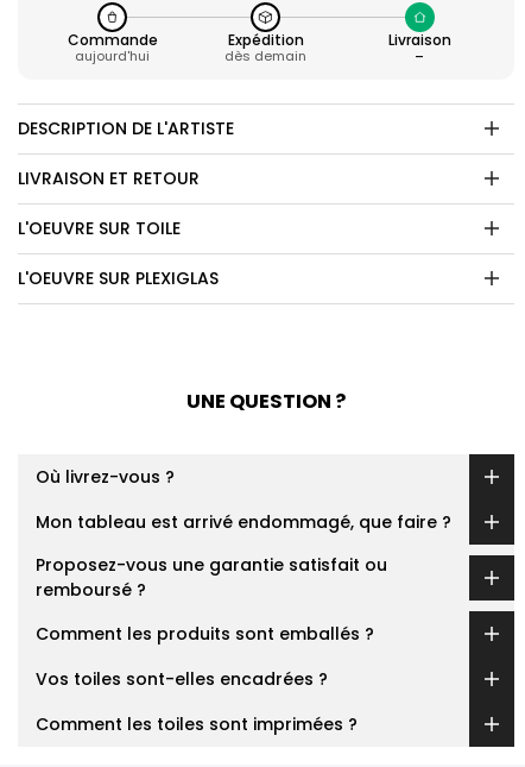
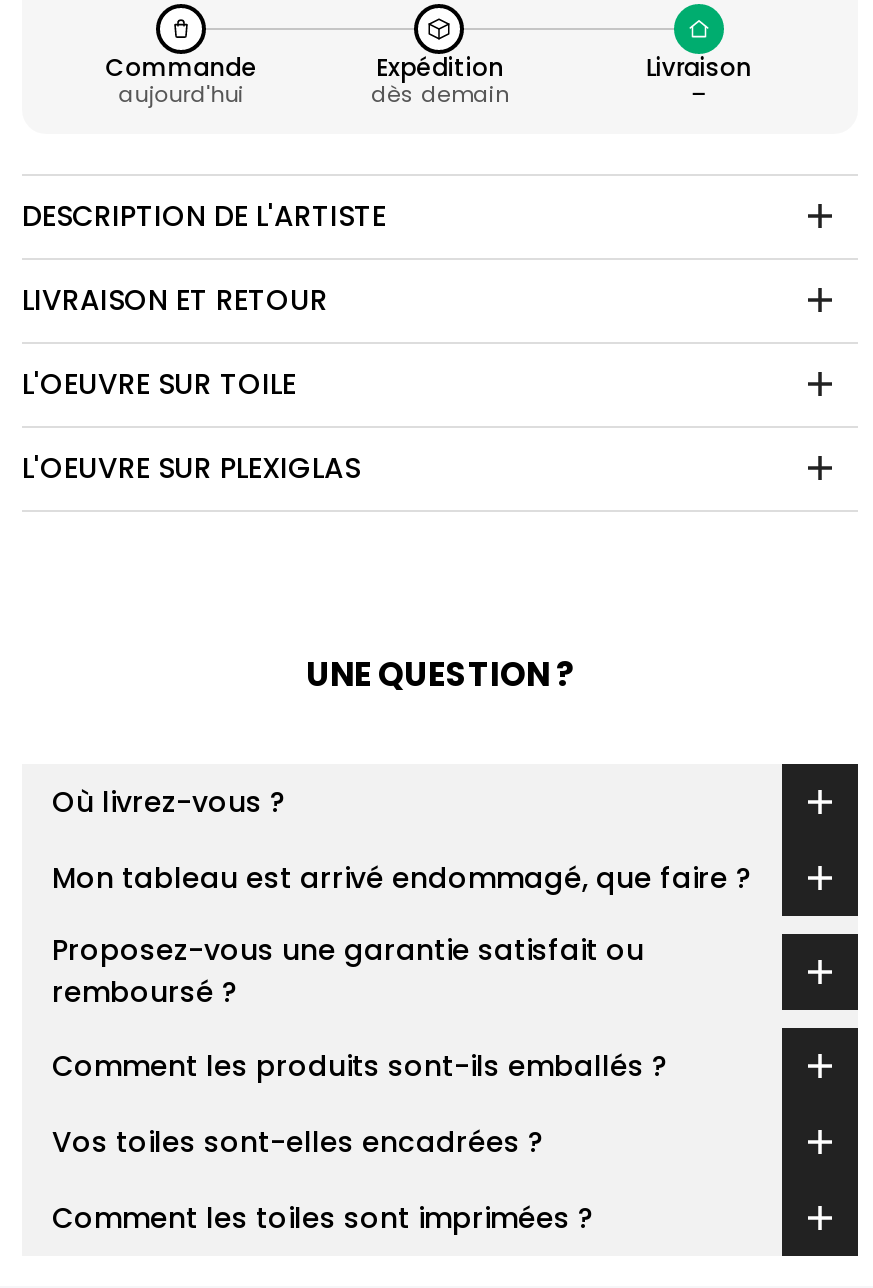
- Comment les produits sont emballés ?
+ Comment les produits sont-ils emballés ?
